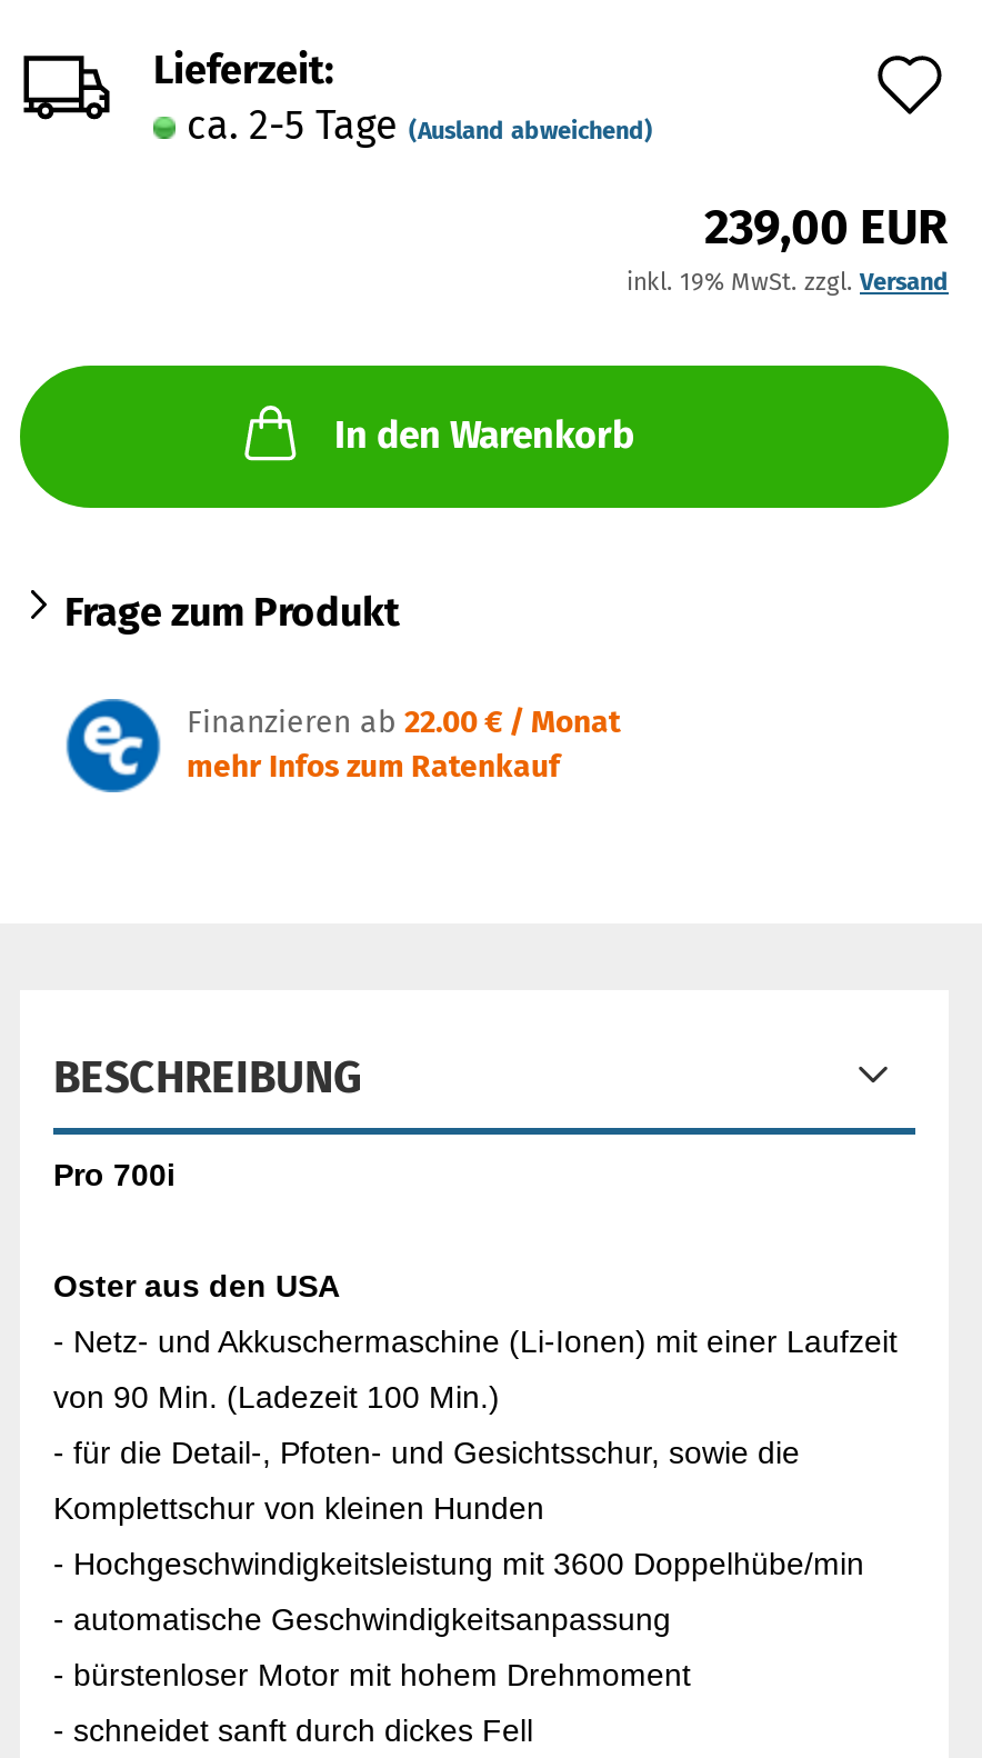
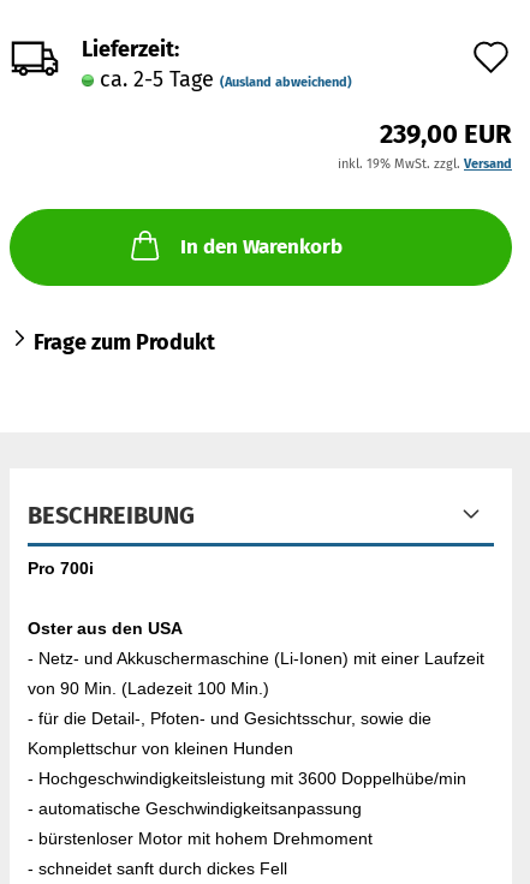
- [image]
- Finanzieren ab 22.00 € / Monat
- mehr Infos zum Ratenkauf
